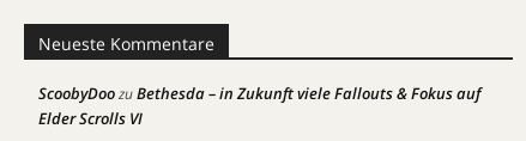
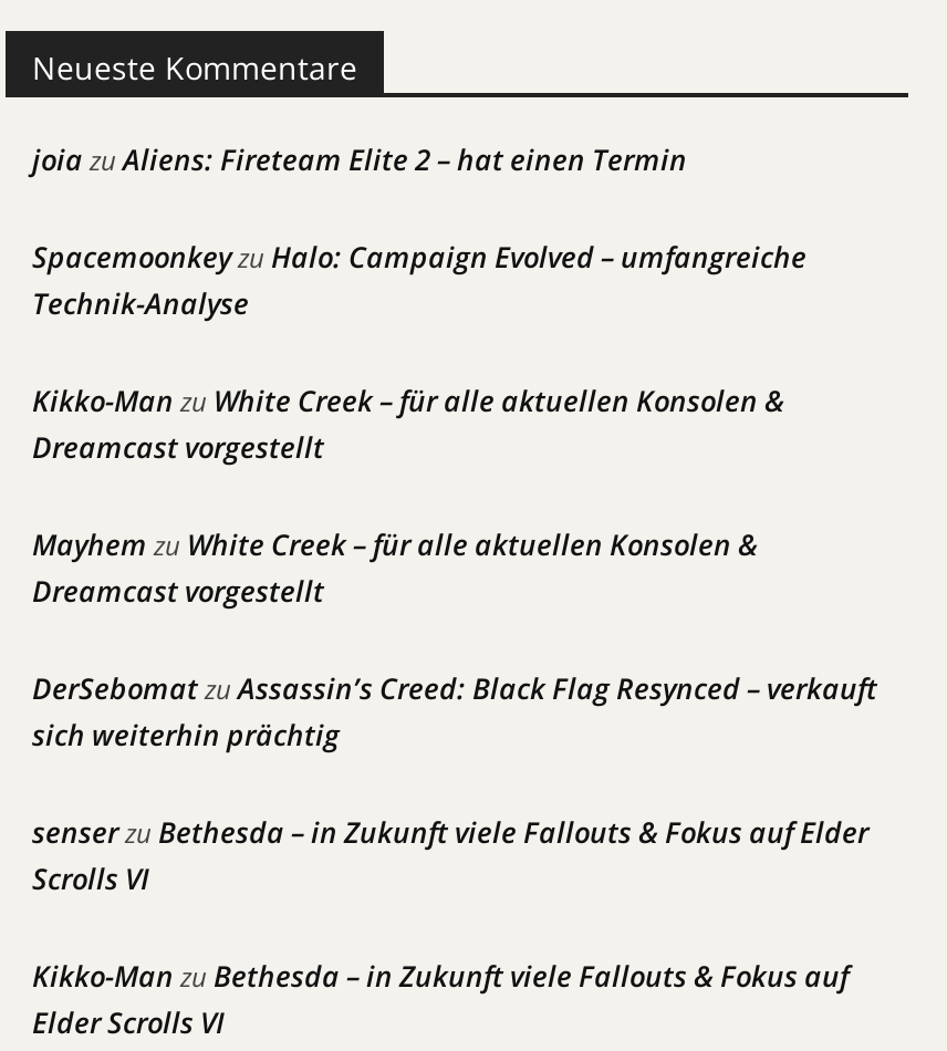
- ScoobyDoo zu Bethesda – in Zukunft viele Fallouts & Fokus auf
+ joia zuAliens: Fireteam Elite 2 – hat einen Termin
+ Spacemoonkeyzu Halo: Campaign Evolved – umfangreiche
+ Technik-Analyse
+ Kikko-Man zu White Creek – für alle aktuellen Konsolen &
+ Dreamcast vorgestellt
+ Mayhem zu White Creek – für alle aktuellen Konsolen &
+ Dreamcast vorgestellt
+ DerSebomatzuAssassin’s Creed: Black Flag Resynced – verkauft
+ sich weiterhin prächtig
+ senserzu Bethesda – in Zukunft viele Fallouts & Fokus auf Elder
+ Scrolls VI
+ Kikko-Man zu Bethesda – in Zukunft viele Fallouts & Fokus auf
